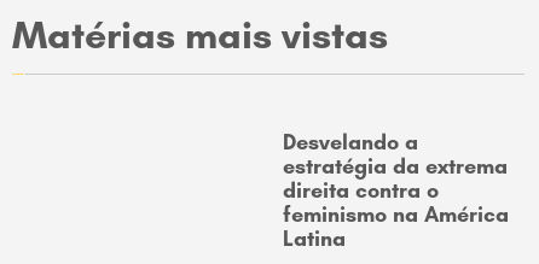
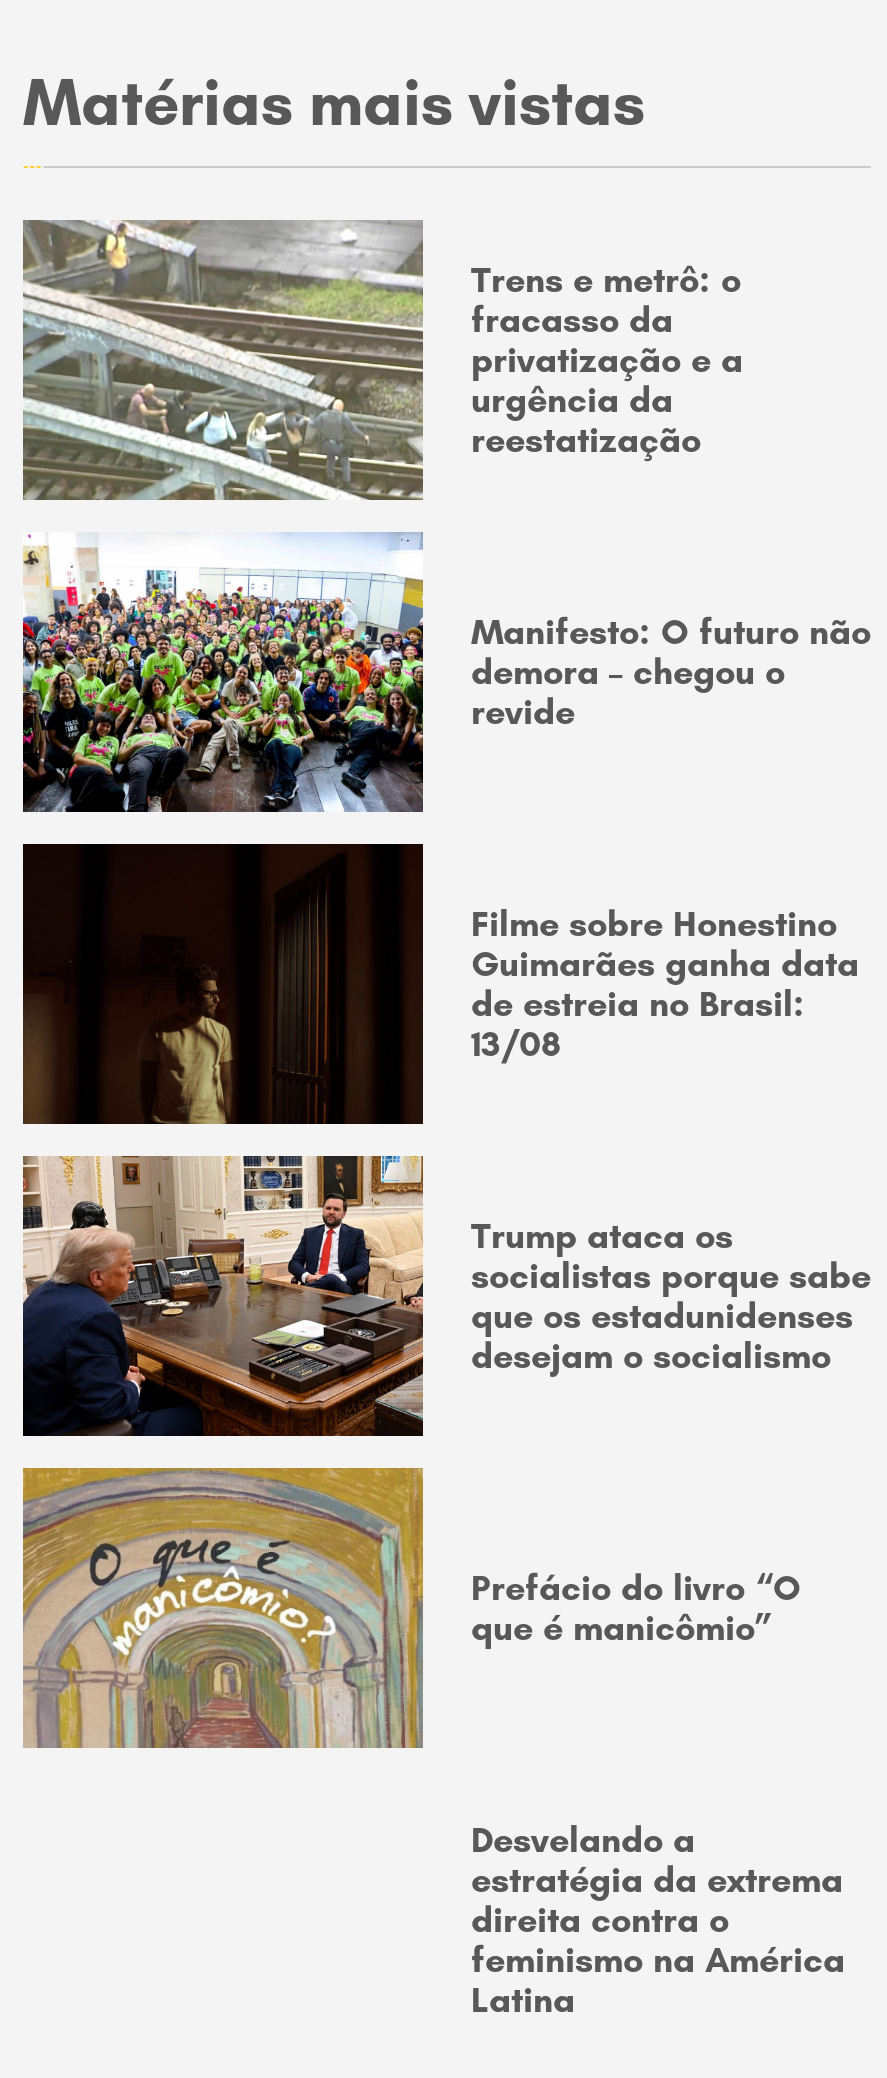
+ [image]
+ Trens e metrô: o
+ fracasso da
+ privatização e a
+ urgência da
+ reestatização

+ [image]
+ Manifesto: O futuro não
+ demora – chegou o
+ revide

+ [image]
+ Filme sobre Honestino
+ Guimarães ganha data
+ de estreia no Brasil:
+ 13/08

+ [image]
+ Trump ataca os
+ socialistas porque sabe
+ que os estadunidenses
+ desejam o socialismo

+ [image]
+ Prefácio do livro “O
+ que é manicômio”
